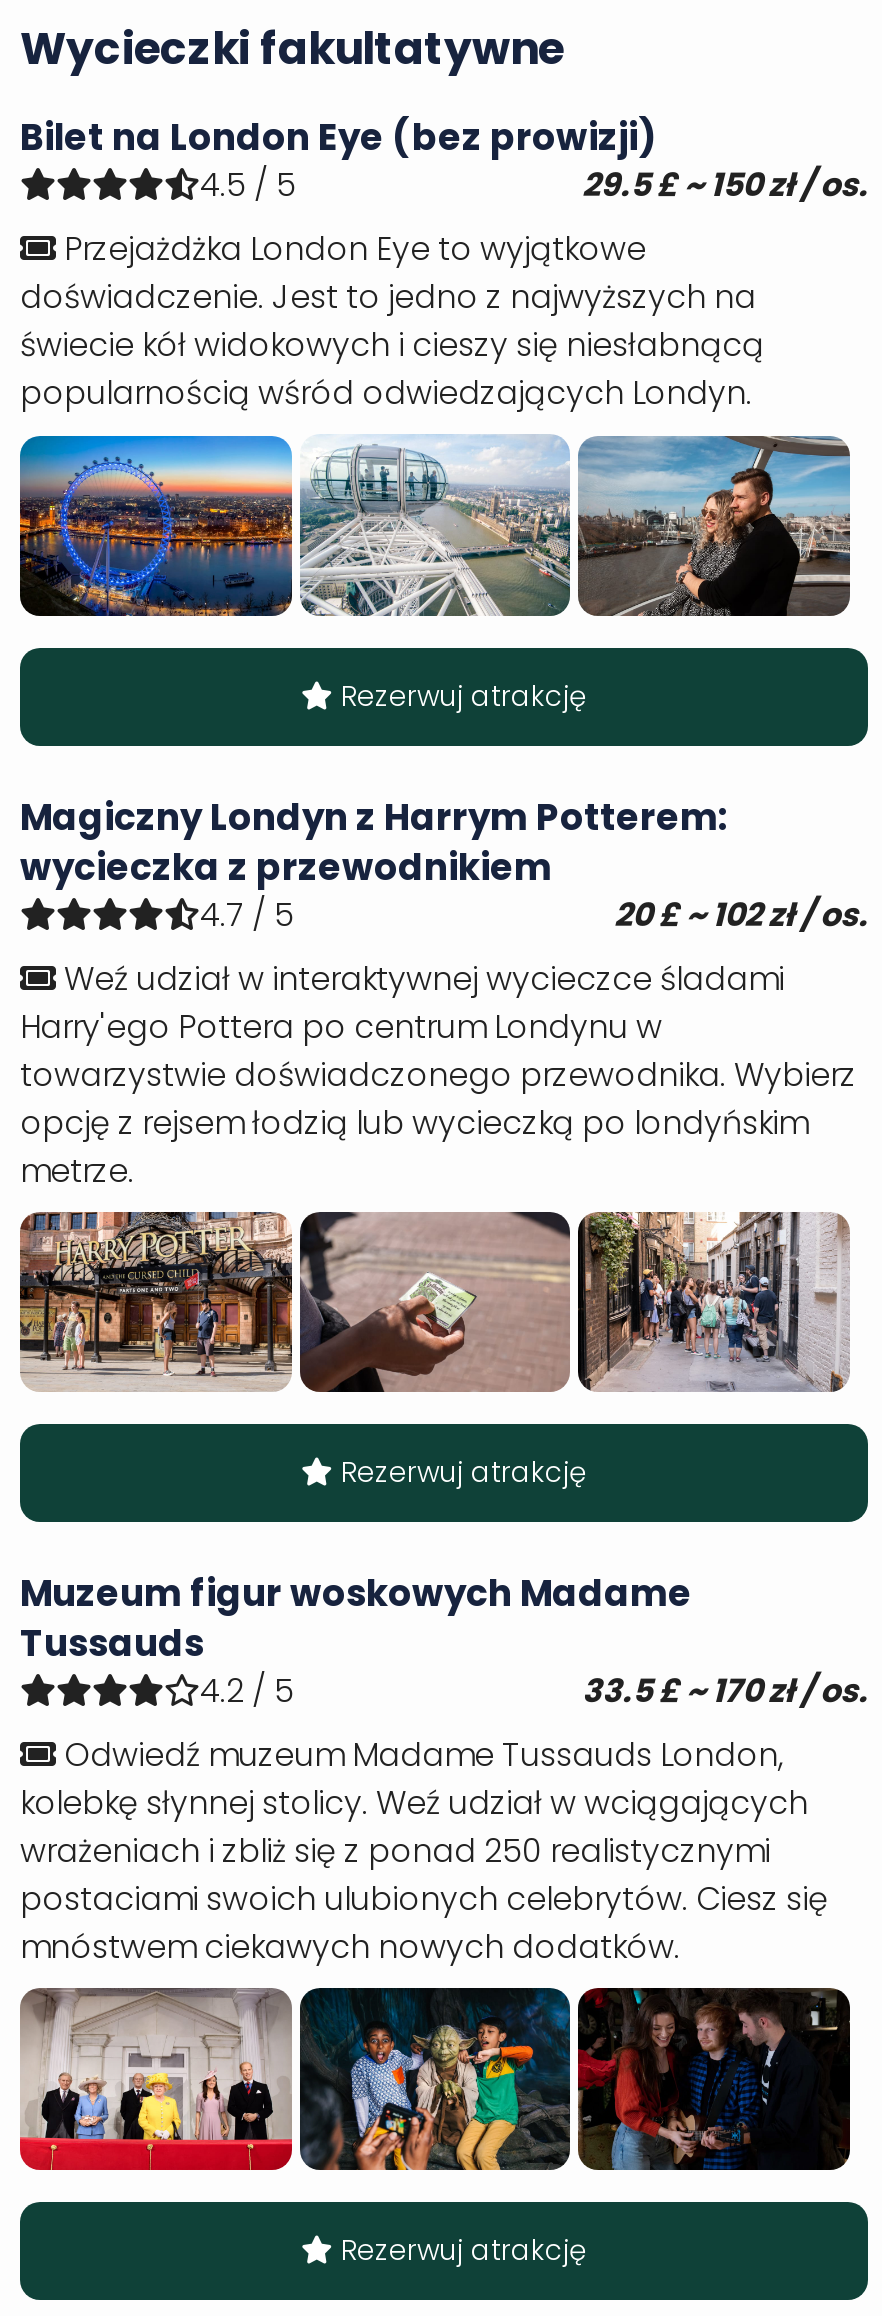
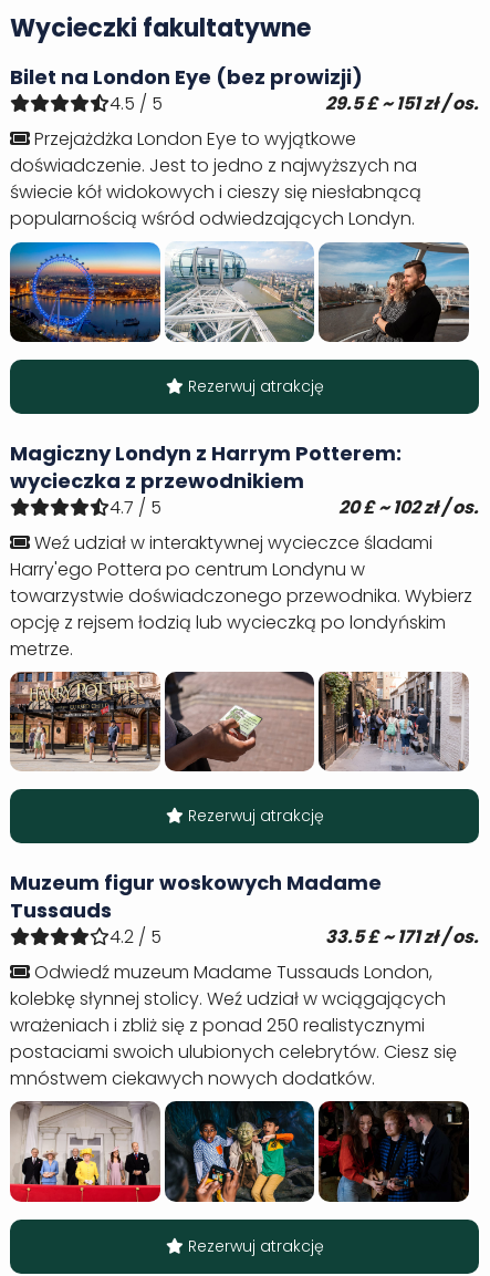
- 29.5 £ ~150zł / os.
+ 29.5 £ ~151zł / os.

- 33.5 £ ~170zł / os.
+ 33.5 £ ~171zł / os.
